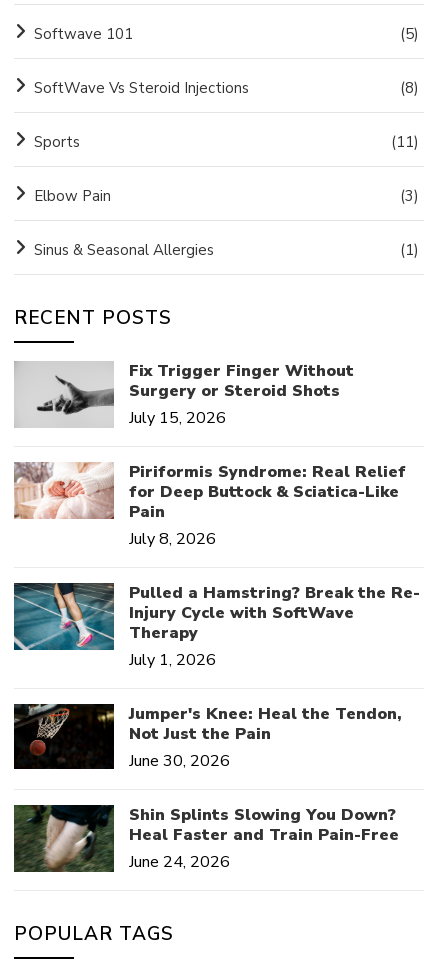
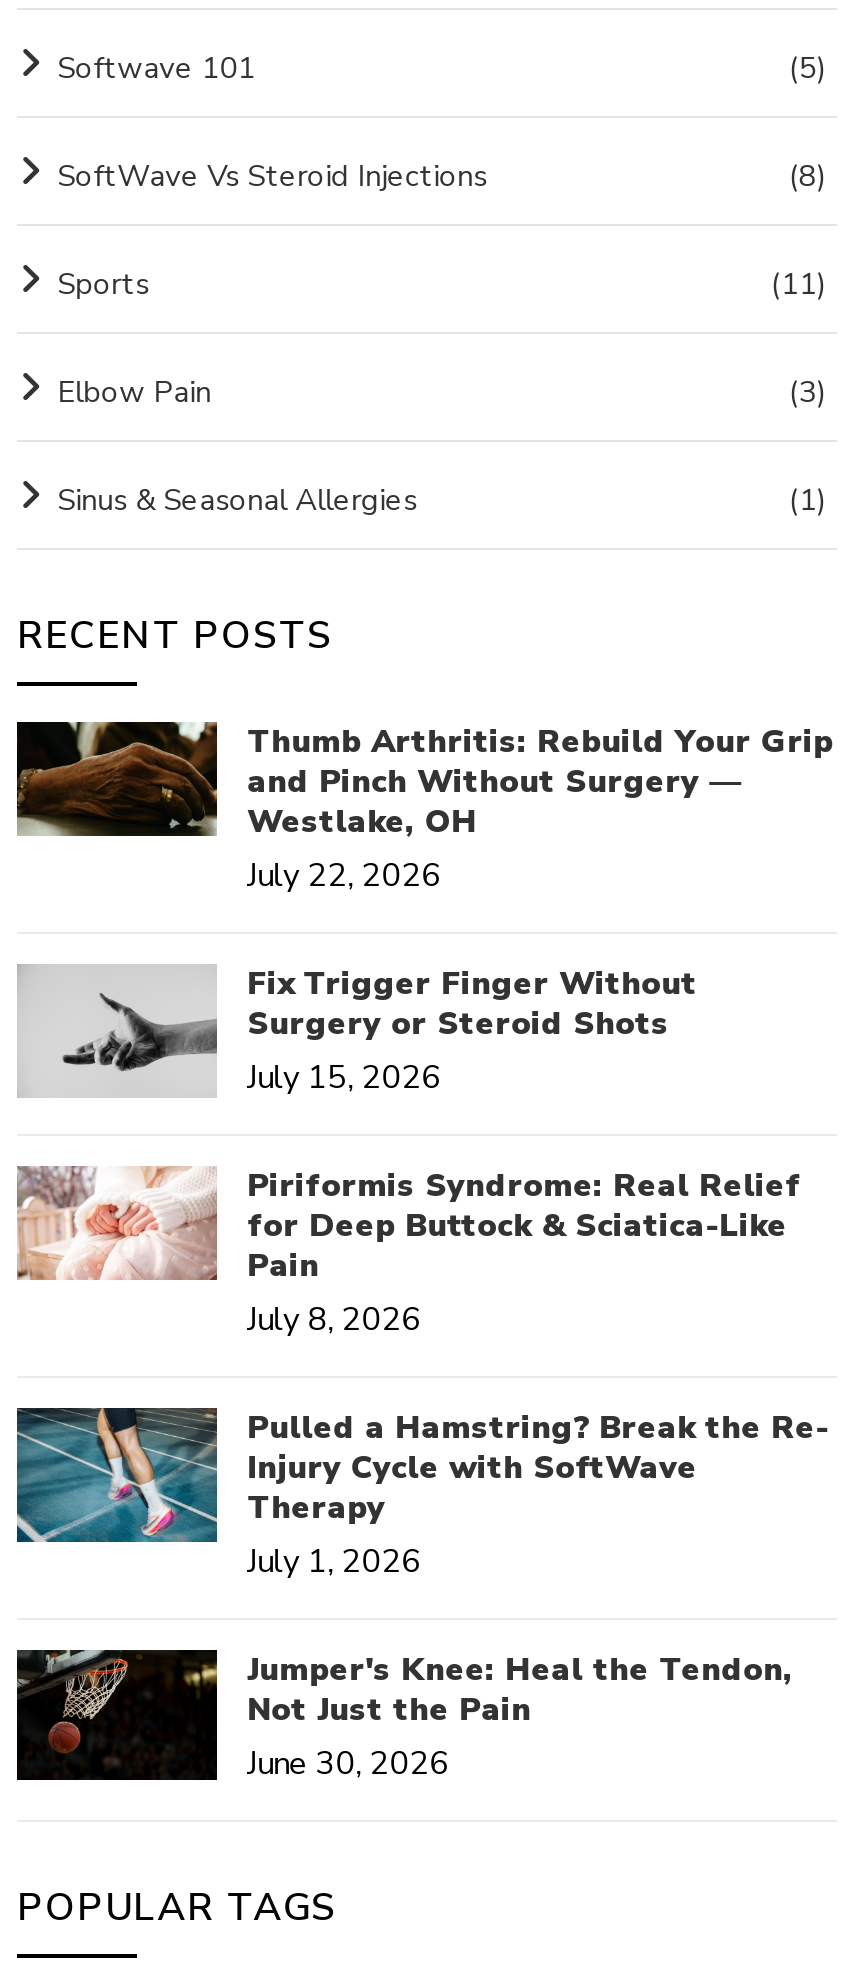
+ [image]
+ Thumb Arthritis: Rebuild Your Grip
+ and Pinch Without Surgery —
+ Westlake, OH
+ July 22, 2026

moved down: [image] | Fix Trigger Finger Without | Surgery or Steroid Shots | ... | Not Just the Pain | June 30, 2026

- [image]
- Shin Splints Slowing You Down?
- Heal Faster and Train Pain-Free
- June 24, 2026
